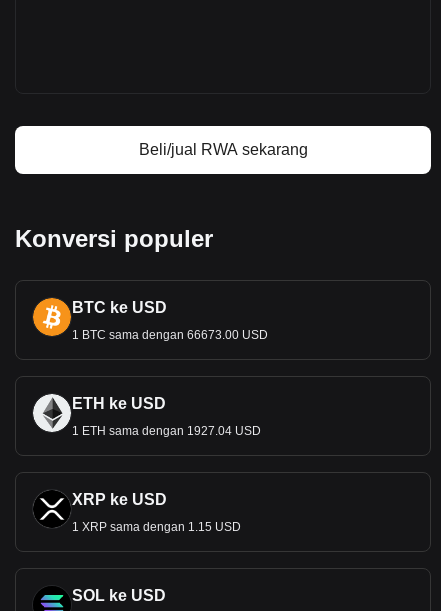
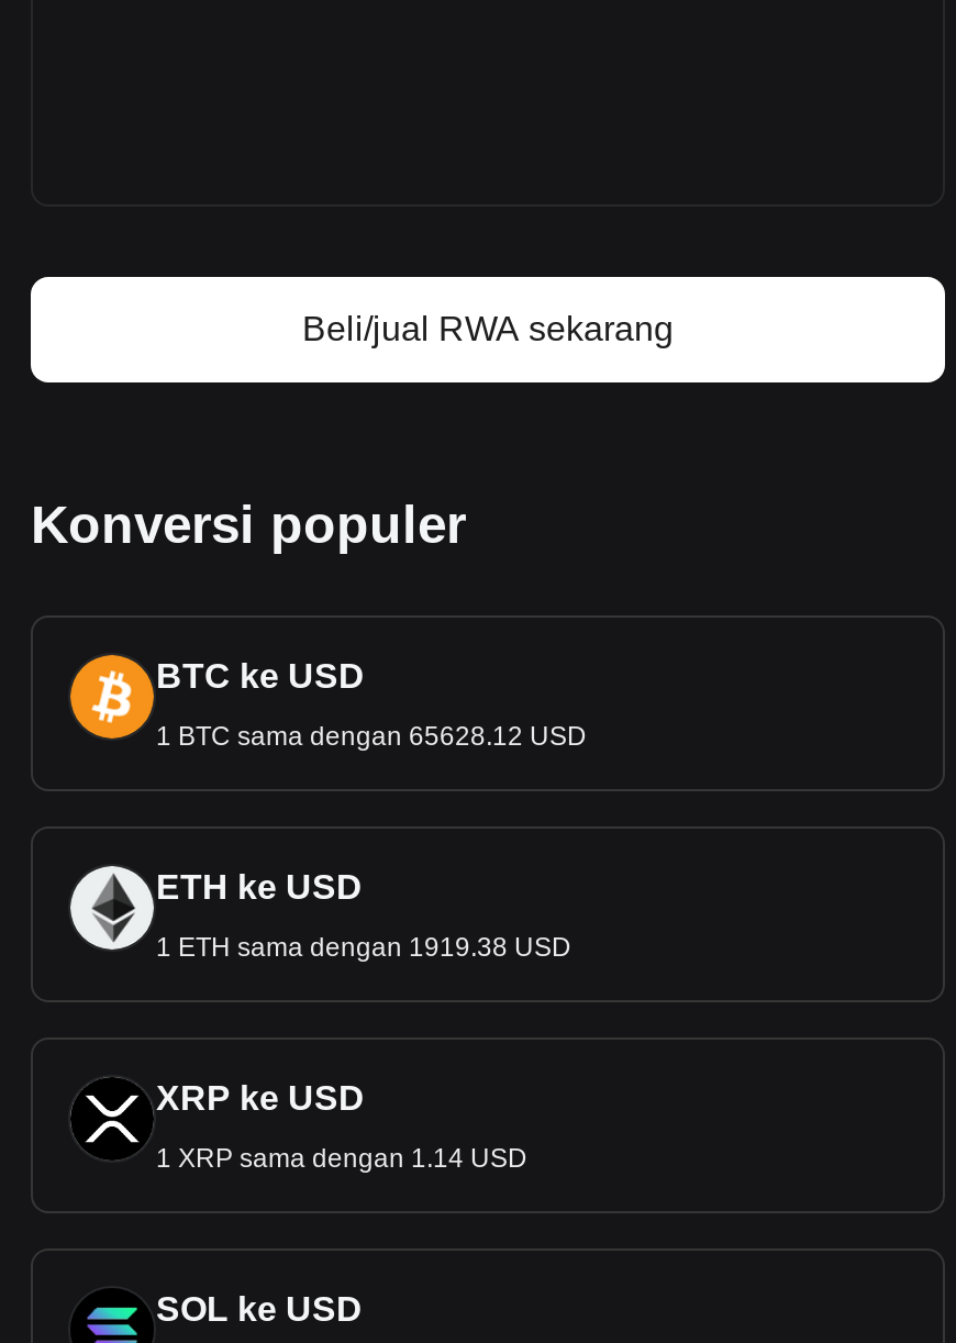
- 1 BTC sama dengan 66673.00 USD
+ 1 BTC sama dengan 65628.12 USD

- 1 ETH sama dengan 1927.04 USD
+ 1 ETH sama dengan 1919.38 USD

- 1 XRP sama dengan 1.15 USD
+ 1 XRP sama dengan 1.14 USD
